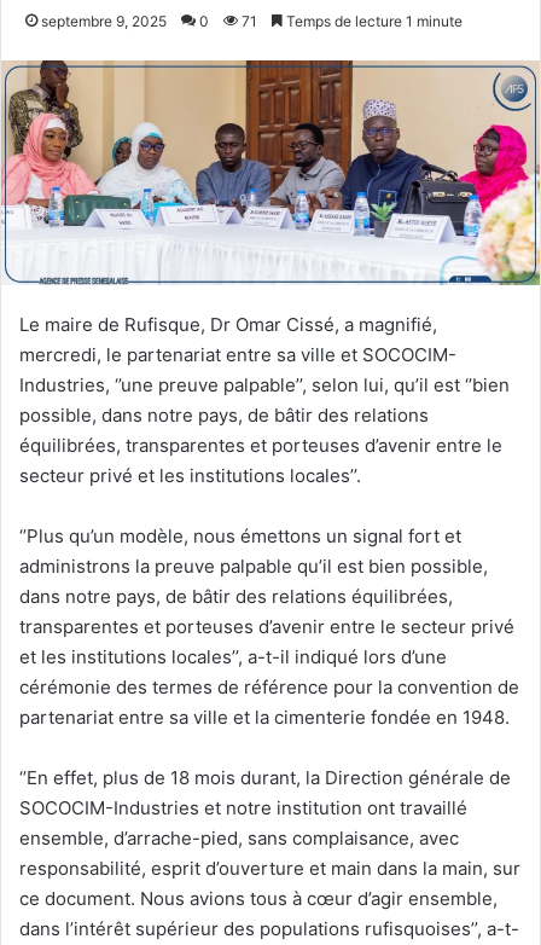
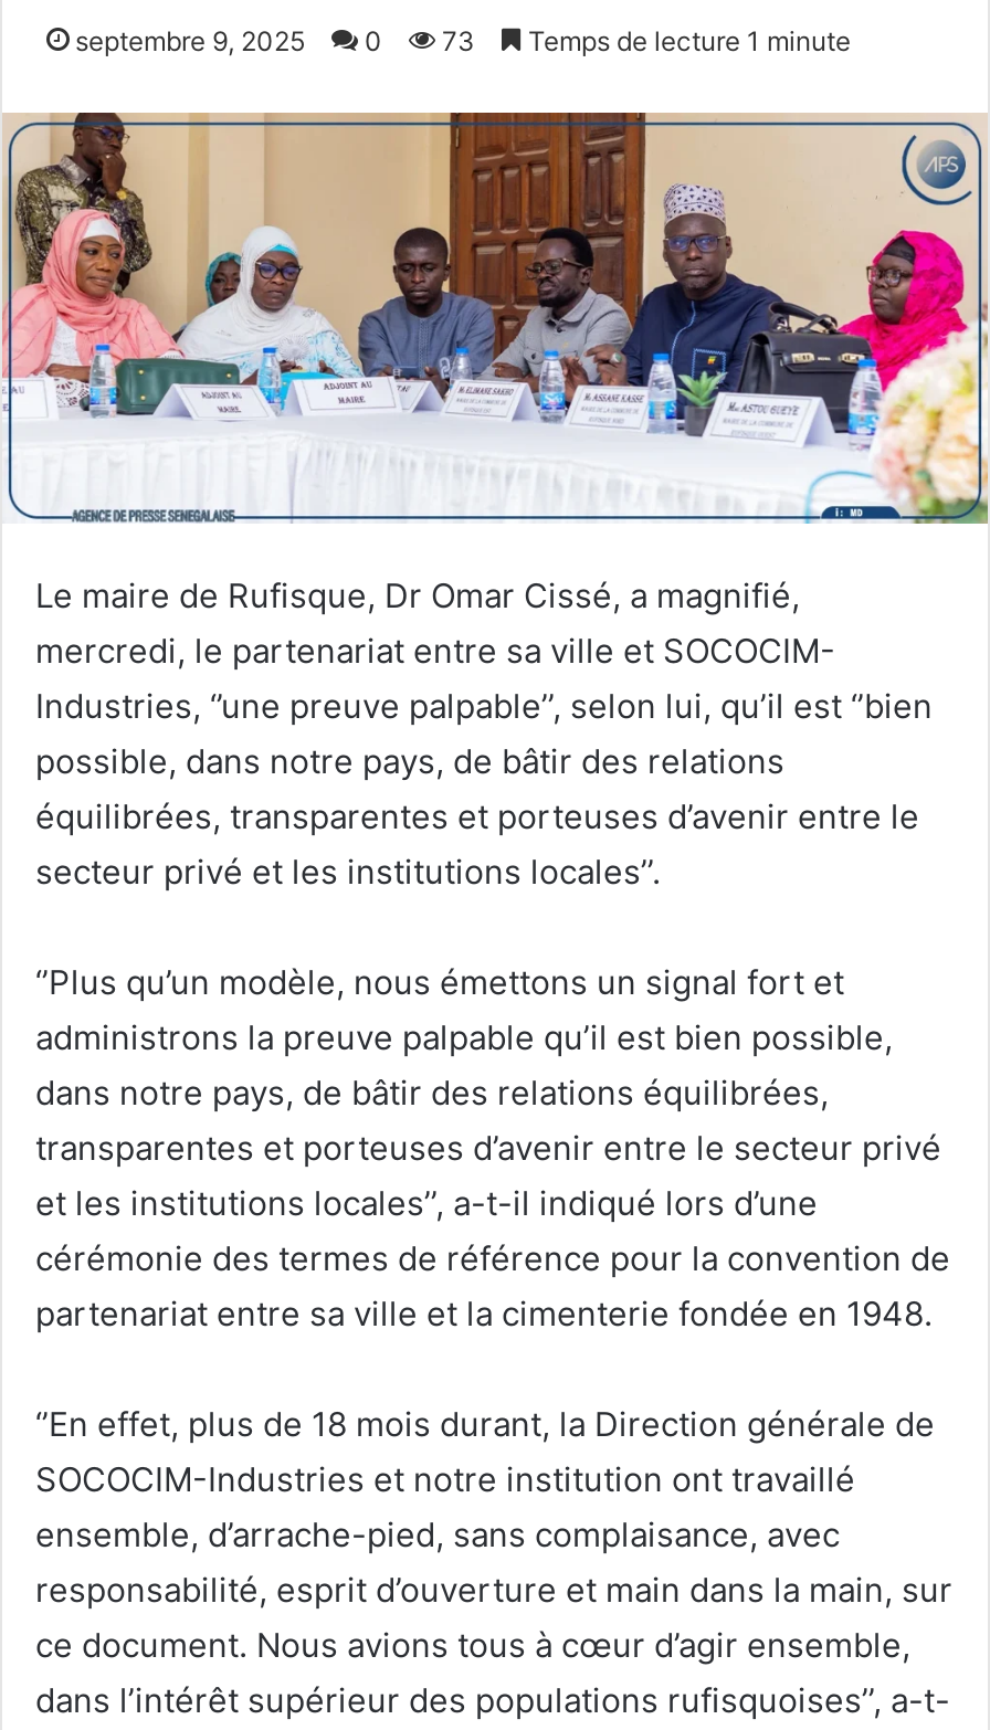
- septembre 9, 2025 0 71 Temps de lecture 1 minute
+ septembre 9, 2025 0 73 Temps de lecture 1 minute
